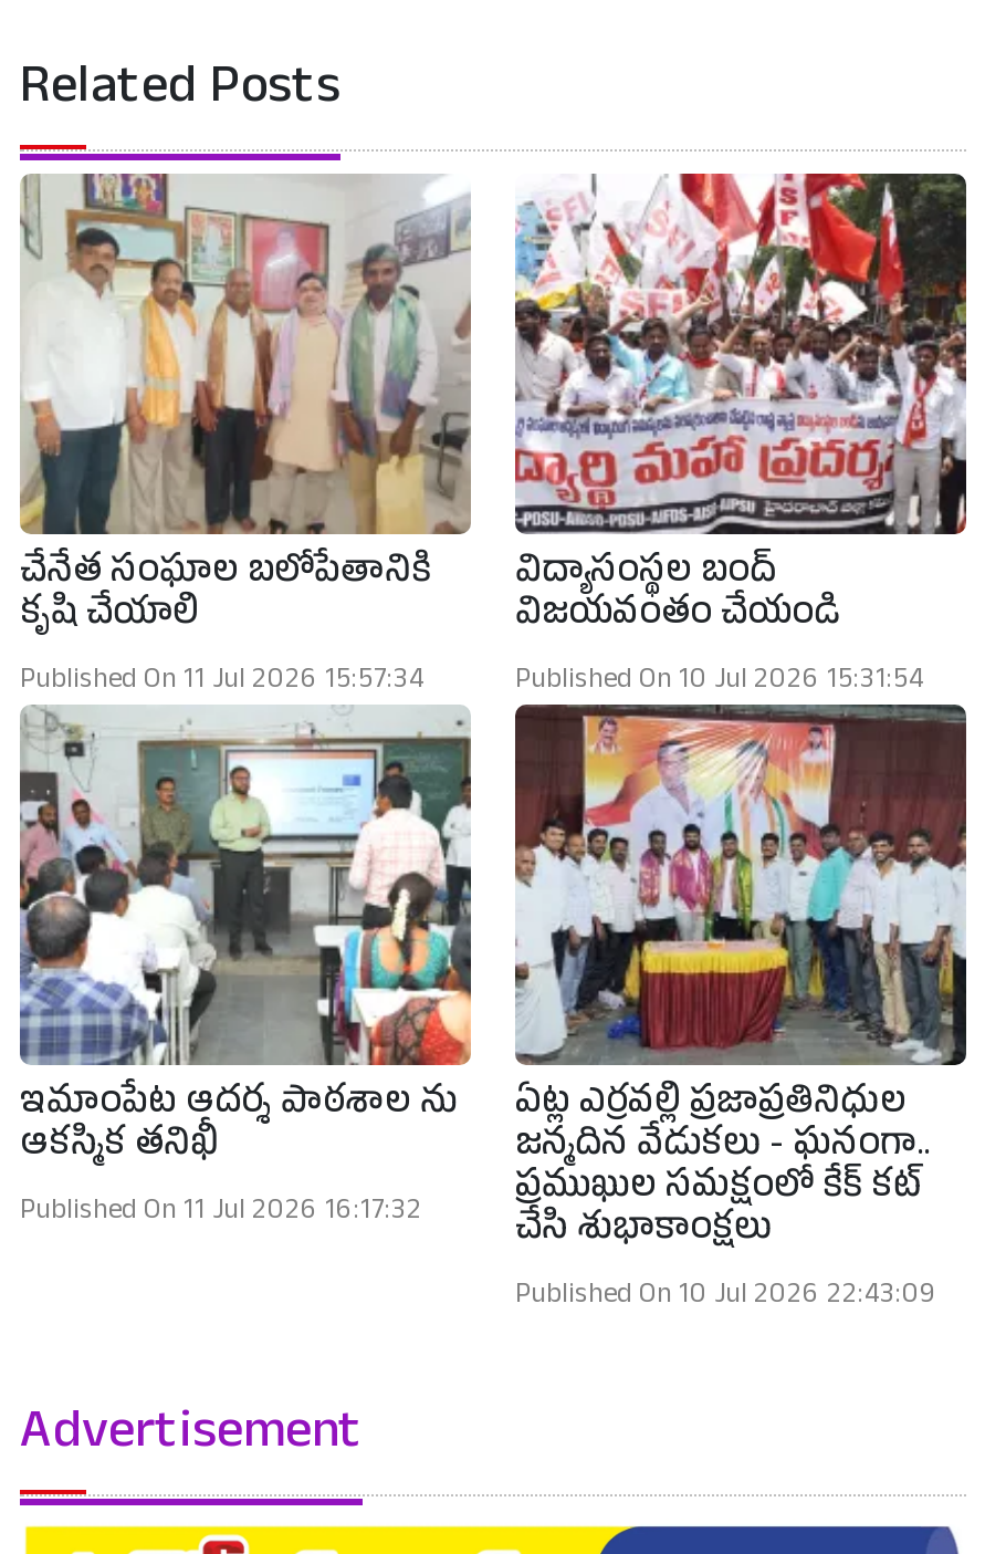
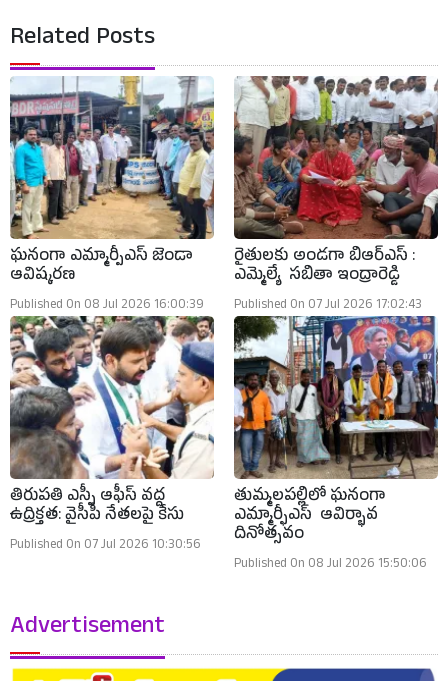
- [image]
- చేనేత సంఘాల బలోపేతానికి
- కృషి చేయాలి
- Published On 11 Jul 2026 15:57:34
+ [image]
+ ఘనంగా ఎమ్మార్పీఎస్ జెండా
+ ఆవిష్కరణ
+ Published On 08 Jul 2026 16:00:39

- [image]
- విద్యాసంస్థల బంద్
- విజయవంతం చేయండి
- Published On 10 Jul 2026 15:31:54
+ [image]
+ రైతులకు అండగా బిఆర్ఎస్ :
+ ఎమ్మెల్యే సబితా ఇంద్రారెడ్డి
+ Published On 07 Jul 2026 17:02:43

- [image]
- ఏట్ల ఎర్రవల్లి ప్రజాప్రతినిధుల
- జన్మదిన వేడుకలు - ఘనంగా..
- ప్రముఖుల సమక్షంలో కేక్ కట్
- చేసి శుభాకాంక్షలు
- Published On 10 Jul 2026 22:43:09
+ [image]
+ తుమ్మలపల్లిలో ఘనంగా
+ ఎమ్మార్ఫీఎస్ ఆవిర్భావ
+ దినోత్సవం
+ Published On 08 Jul 2026 15:50:06

- [image]
- ఇమాంపేట ఆదర్శ పాఠశాల ను
- ఆకస్మిక తనిఖీ
- Published On 11 Jul 2026 16:17:32
+ [image]
+ తిరుపతి ఎస్పీ ఆఫీస్ వద్ద
+ ఉద్రిక్తత: వైసీపీ నేతలపై కేసు
+ Published On 07 Jul 2026 10:30:56
